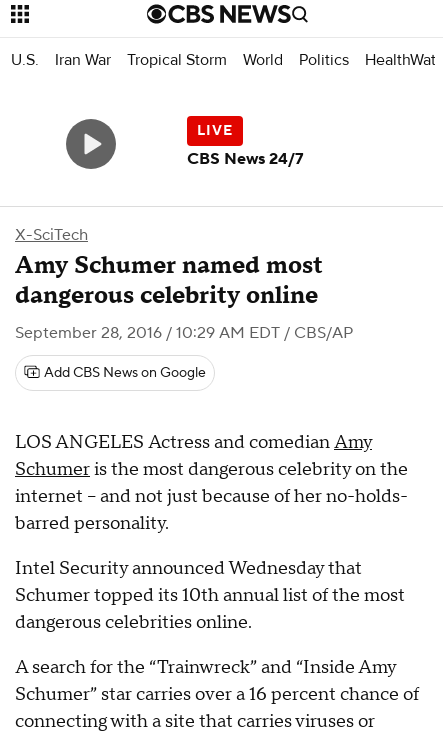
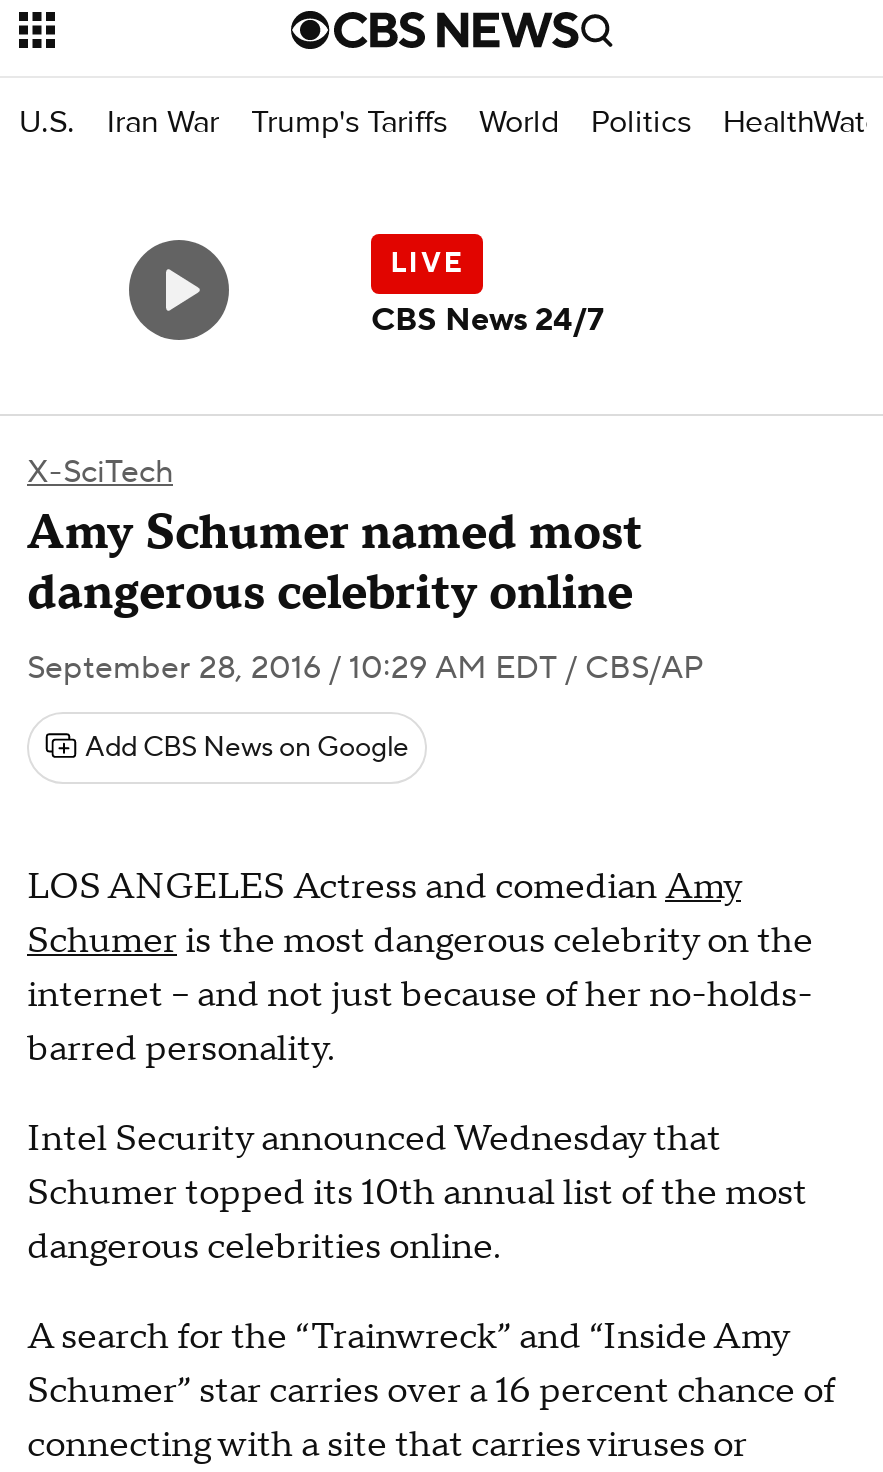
- Tropical Storm
+ Trump's Tariffs
